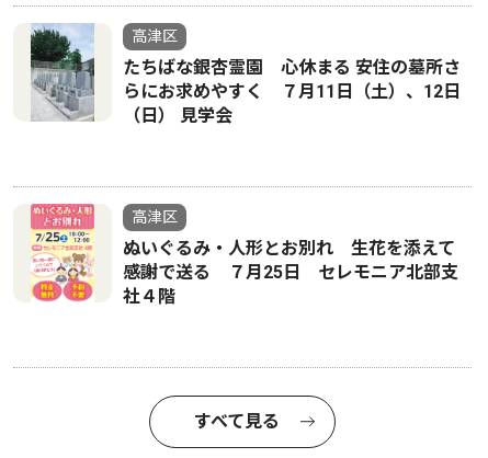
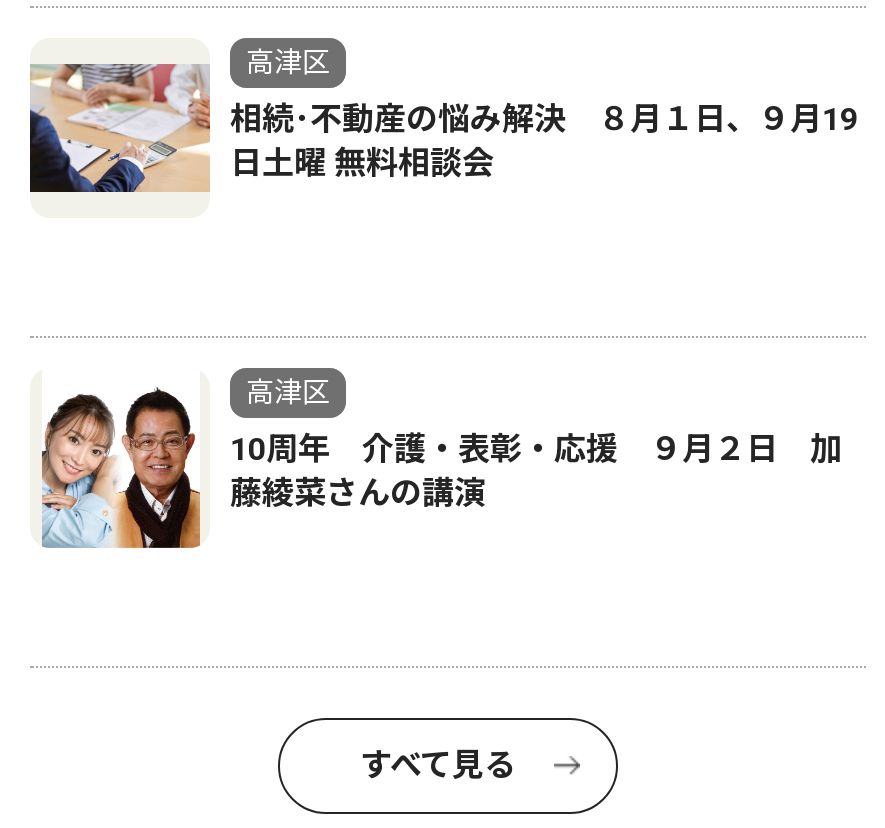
- [image]
- たちばな銀杏霊園 心休まる 安住の墓所さ
- らにお求めやすく ７月11日（土）、12日
- （日） 見学会
+ [image]
+ 相続･不動産の悩み解決 ８月１日、９月19
+ 日土曜 無料相談会

- [image]
- ぬいぐるみ・人形とお別れ 生花を添えて
- 感謝で送る ７月25日 セレモニア北部支
- 社４階
+ [image]
+ 10周年 介護・表彰・応援 ９月２日 加
+ 藤綾菜さんの講演
